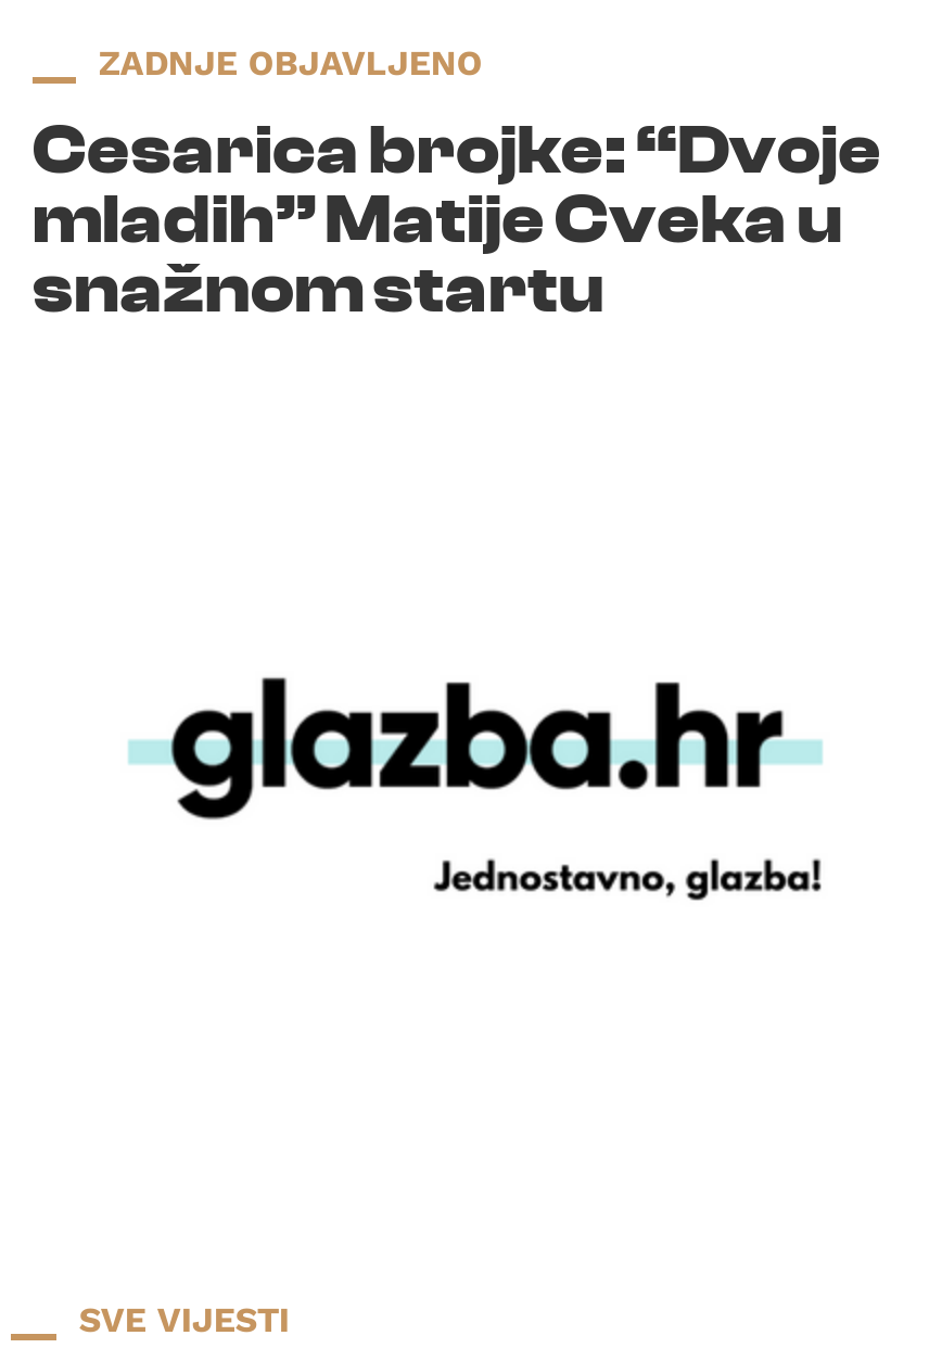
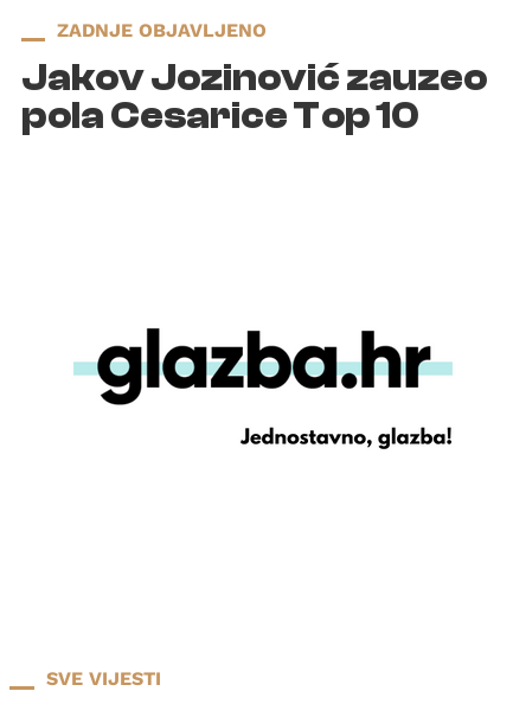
- Cesarica brojke: “Dvoje
- mladih” Matije Cveka u
- snažnom startu
+ Jakov Jozinović zauzeo
+ pola Cesarice Top 10
